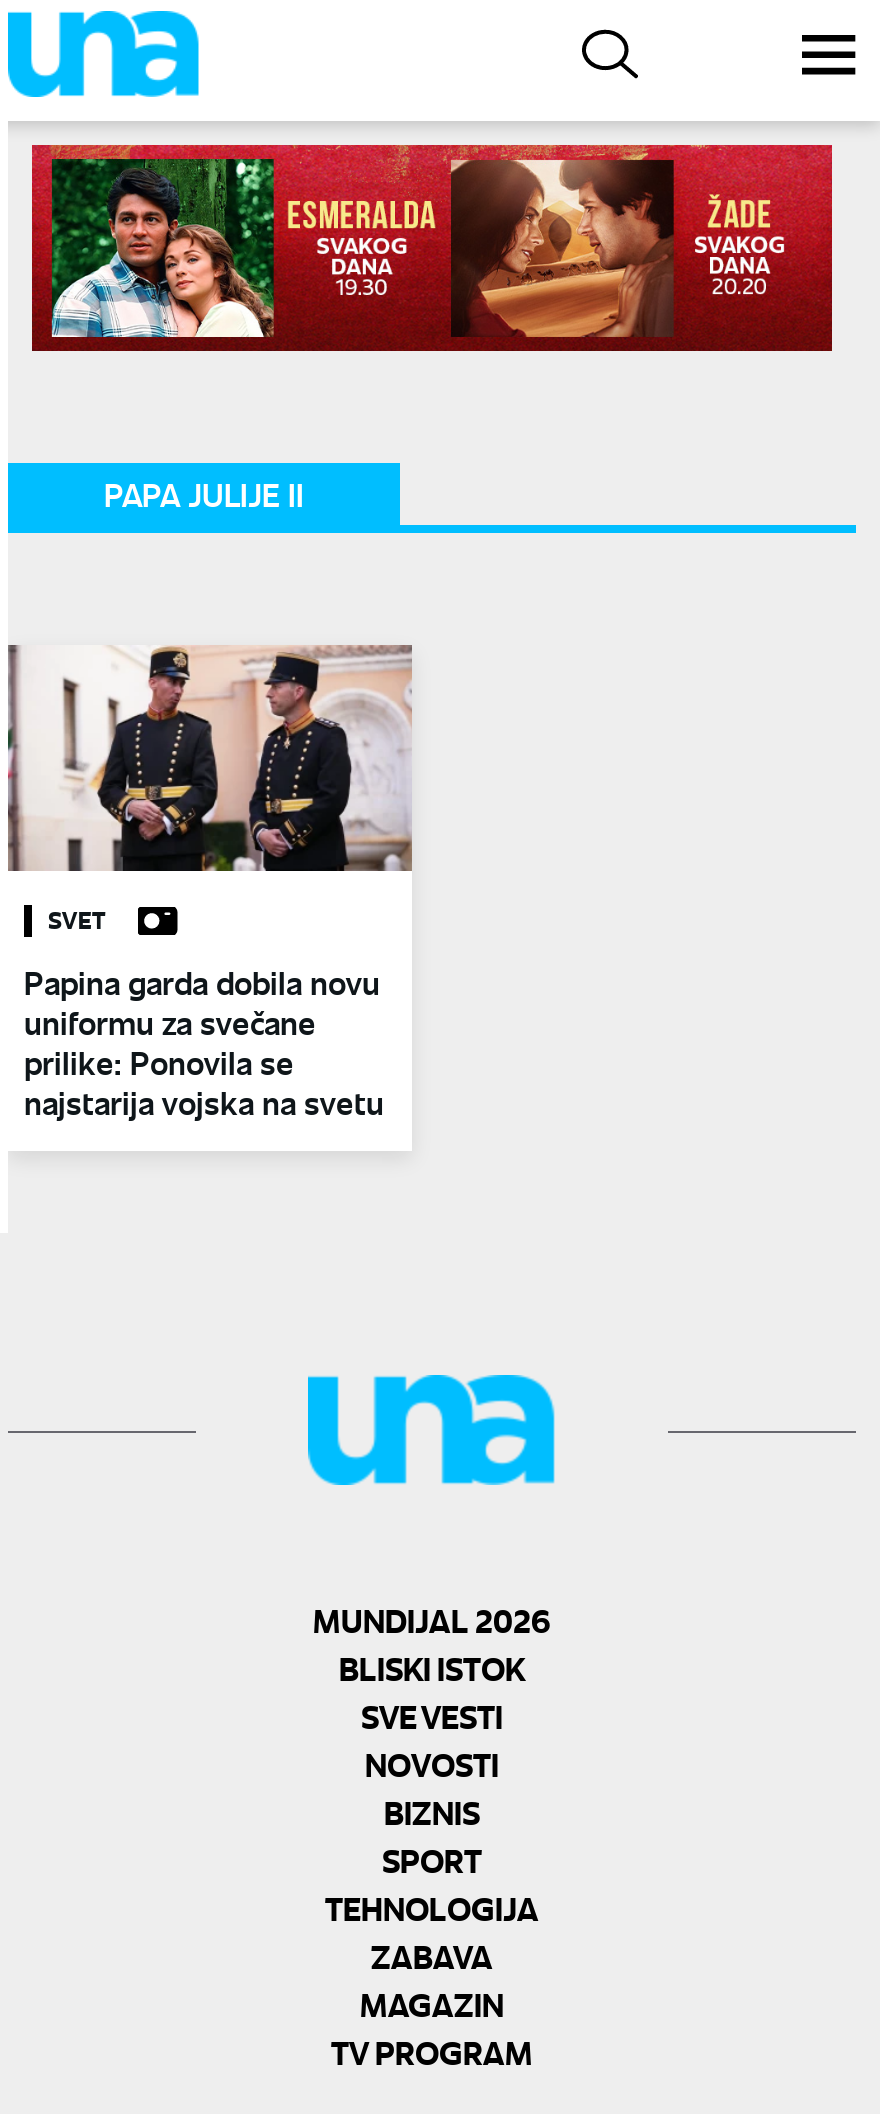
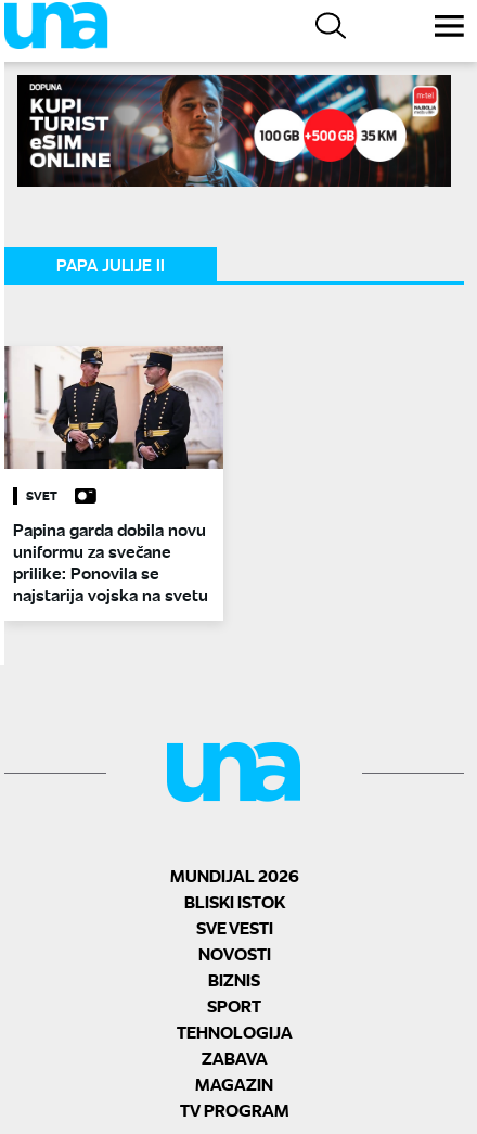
- [image]
+ [image]
